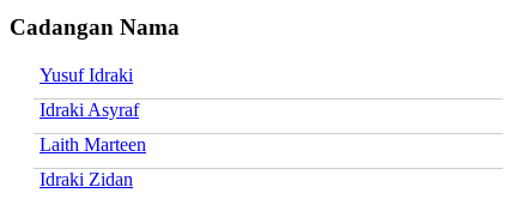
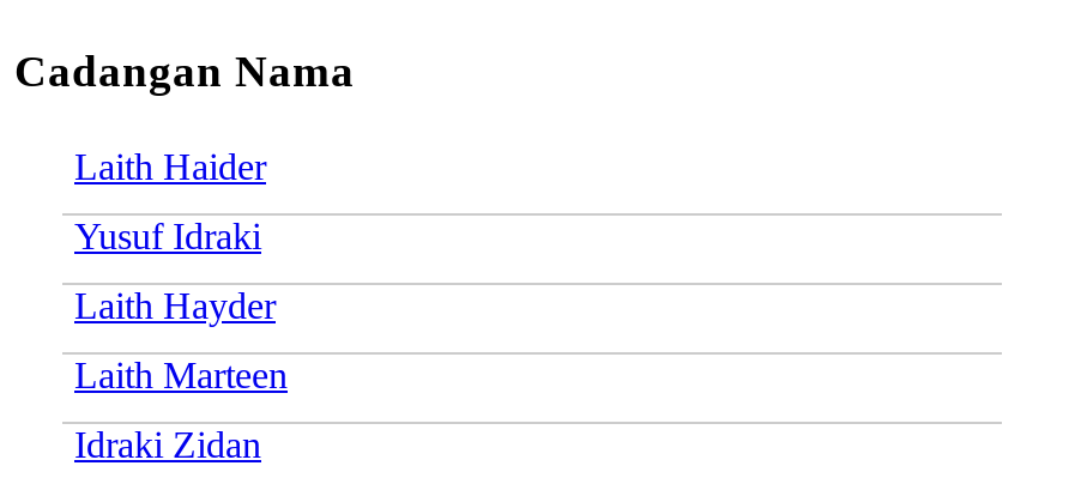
+ Laith Haider

- Idraki Asyraf
+ Laith Hayder
